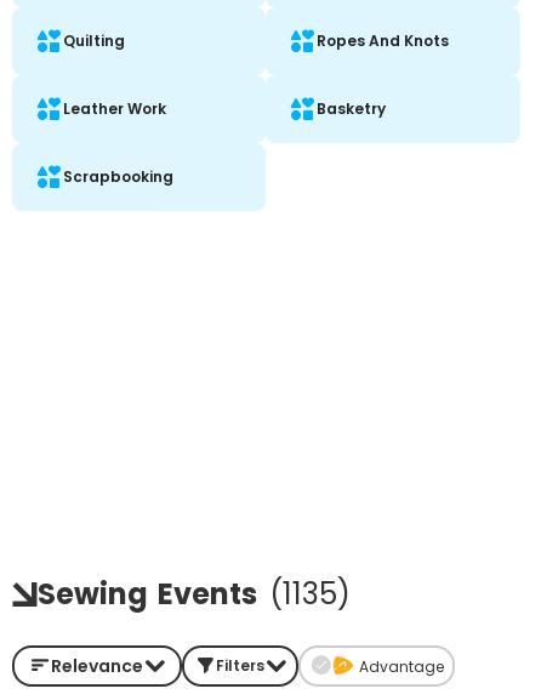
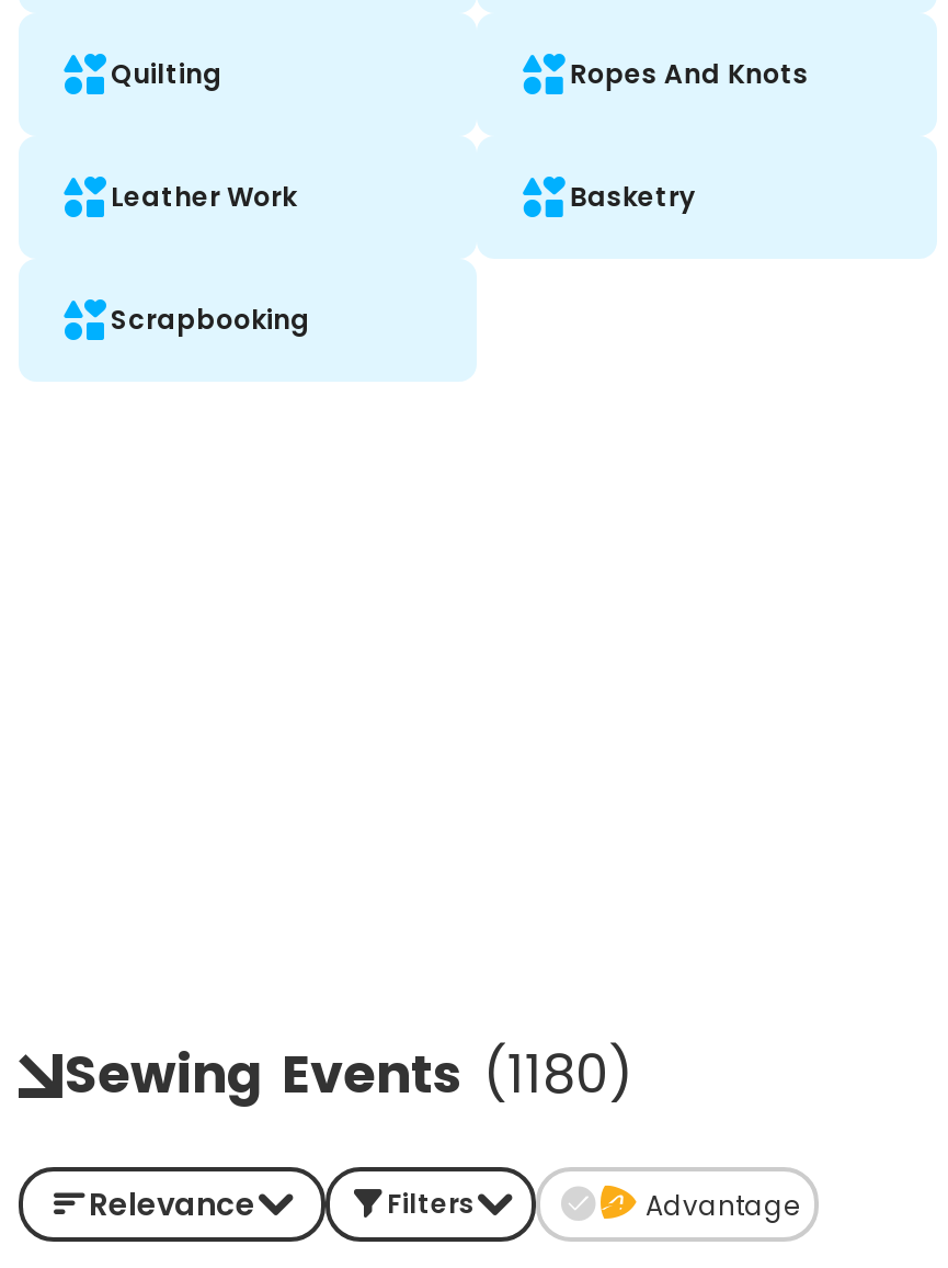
- Sewing Events (1135)
+ Sewing Events (1180)
